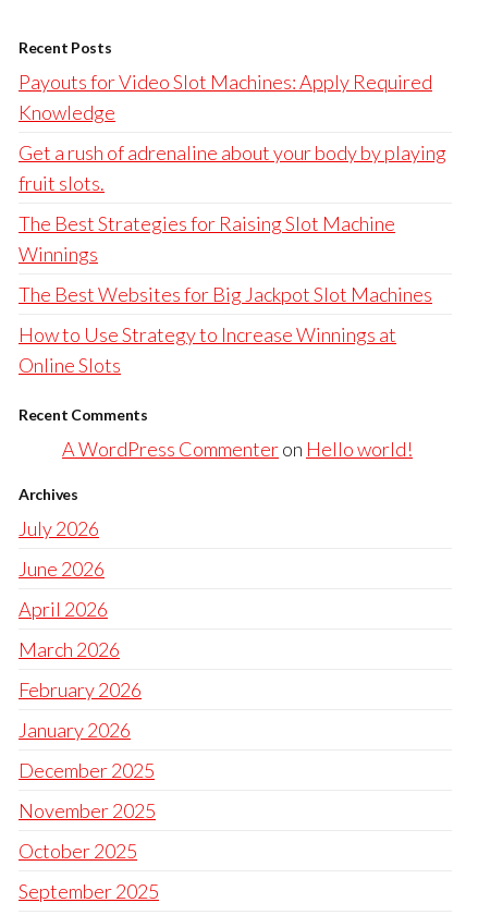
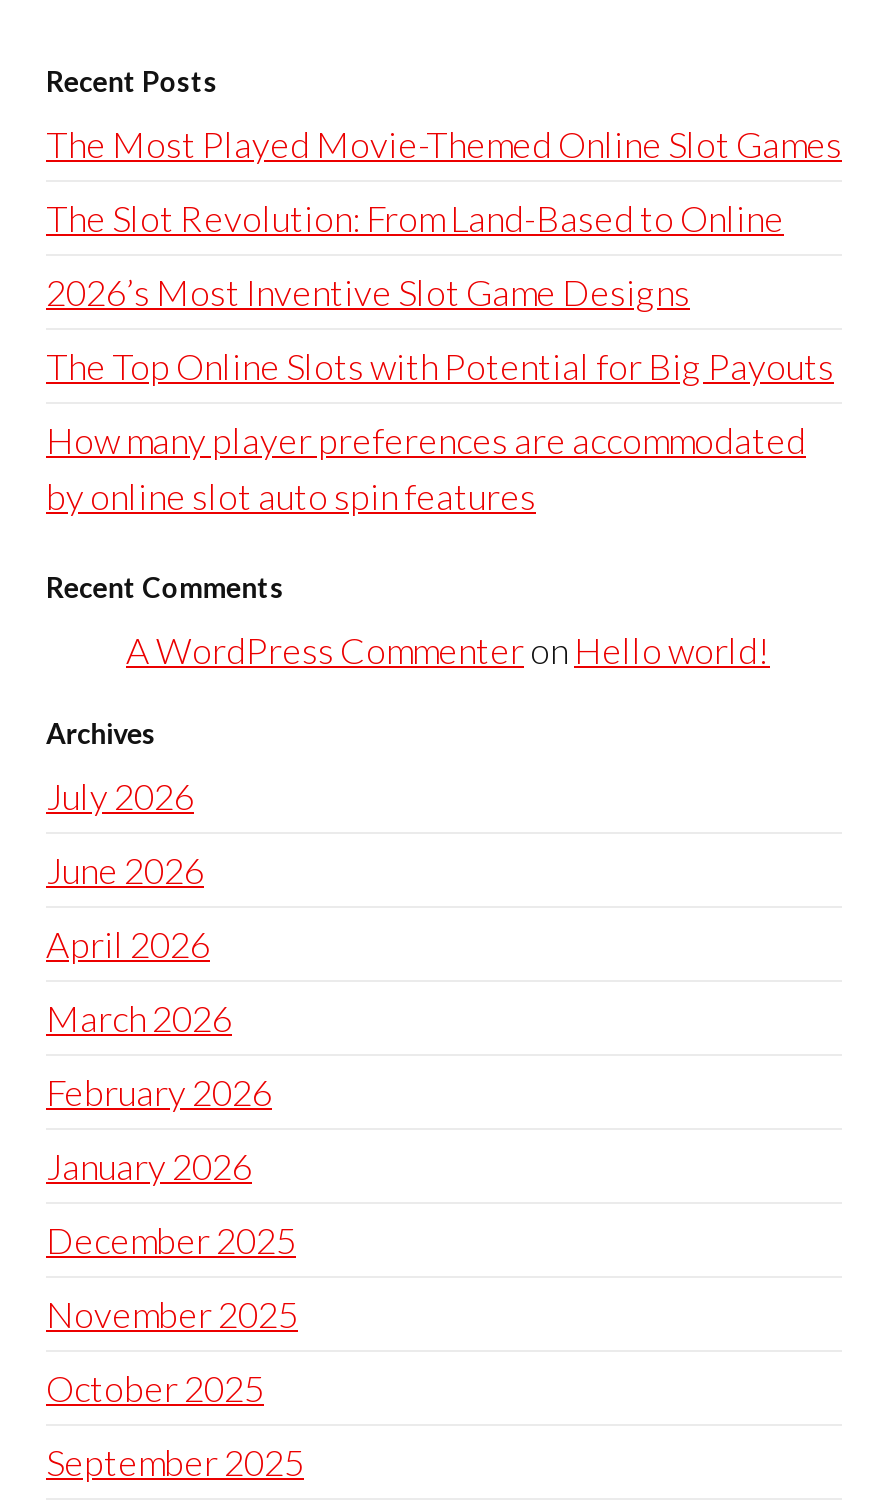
- Payouts for Video Slot Machines: Apply Required
- Knowledge
+ The Most Played Movie-Themed Online Slot Games

- Get a rush of adrenaline about your body by playing
- fruit slots.
+ The Slot Revolution: From Land-Based to Online

- The Best Strategies for Raising Slot Machine
- Winnings
+ 2026’s Most Inventive Slot Game Designs

- The Best Websites for Big Jackpot Slot Machines
+ The Top Online Slots with Potential for Big Payouts

- How to Use Strategy to Increase Winnings at
- Online Slots
+ How many player preferences are accommodated
+ by online slot auto spin features
